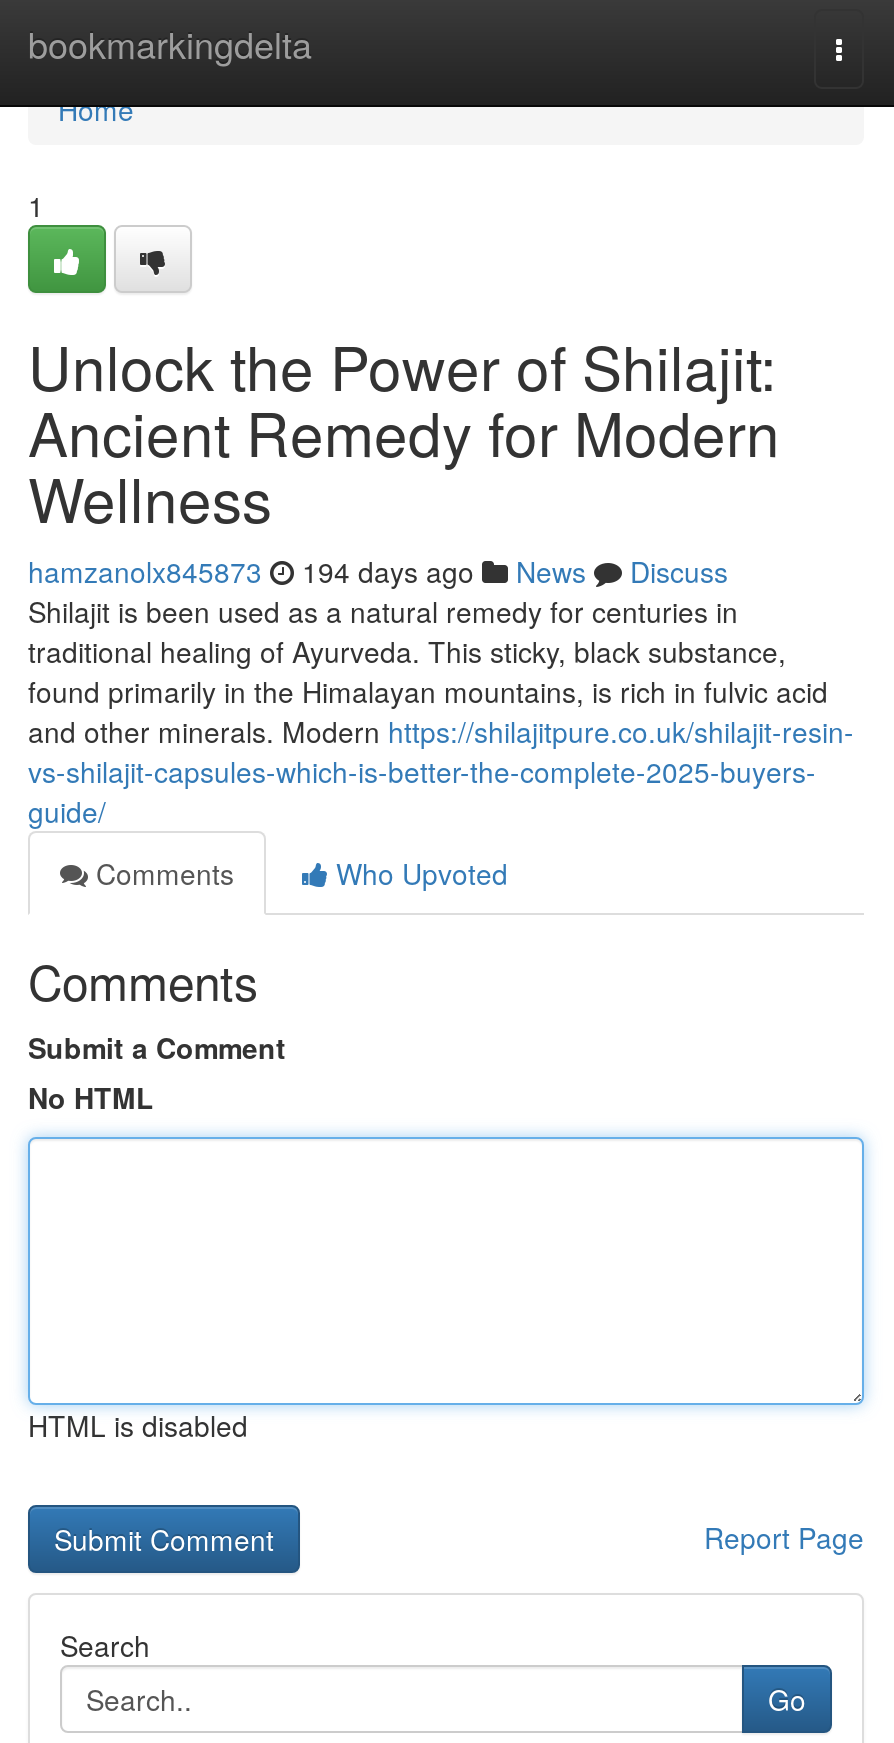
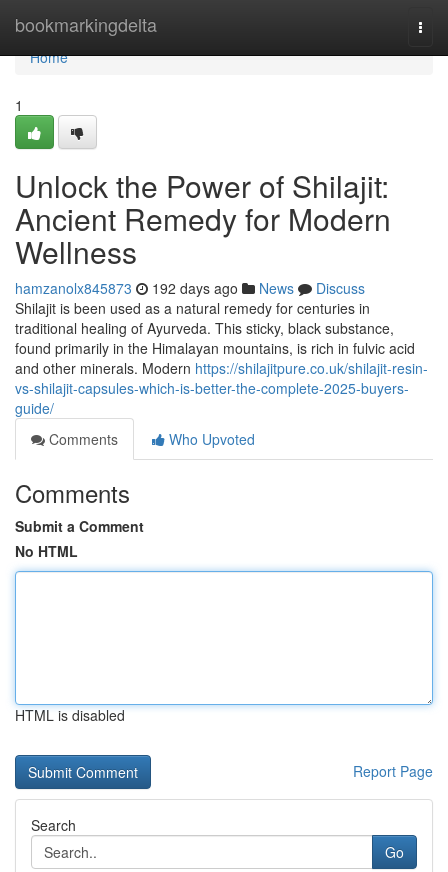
- hamzanolx845873 194 days ago News Discuss
+ hamzanolx845873 192 days ago News Discuss
